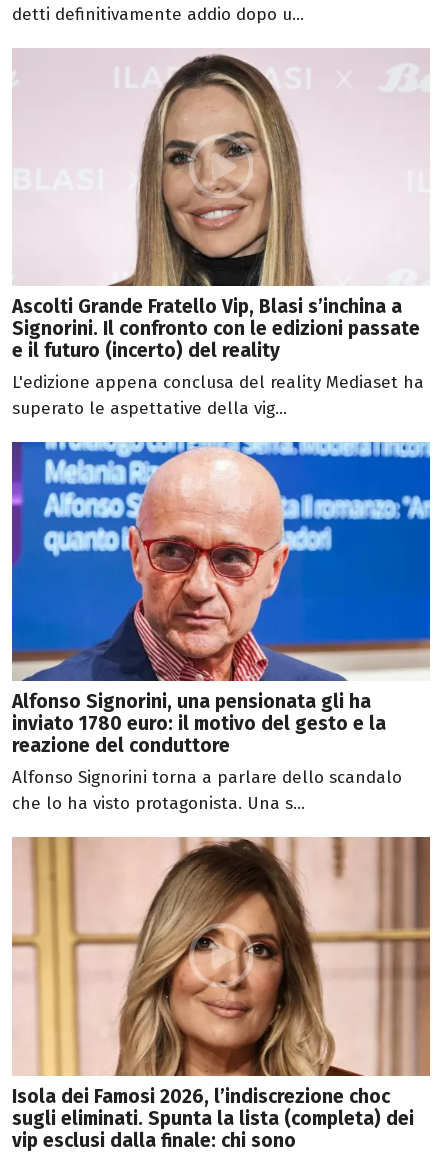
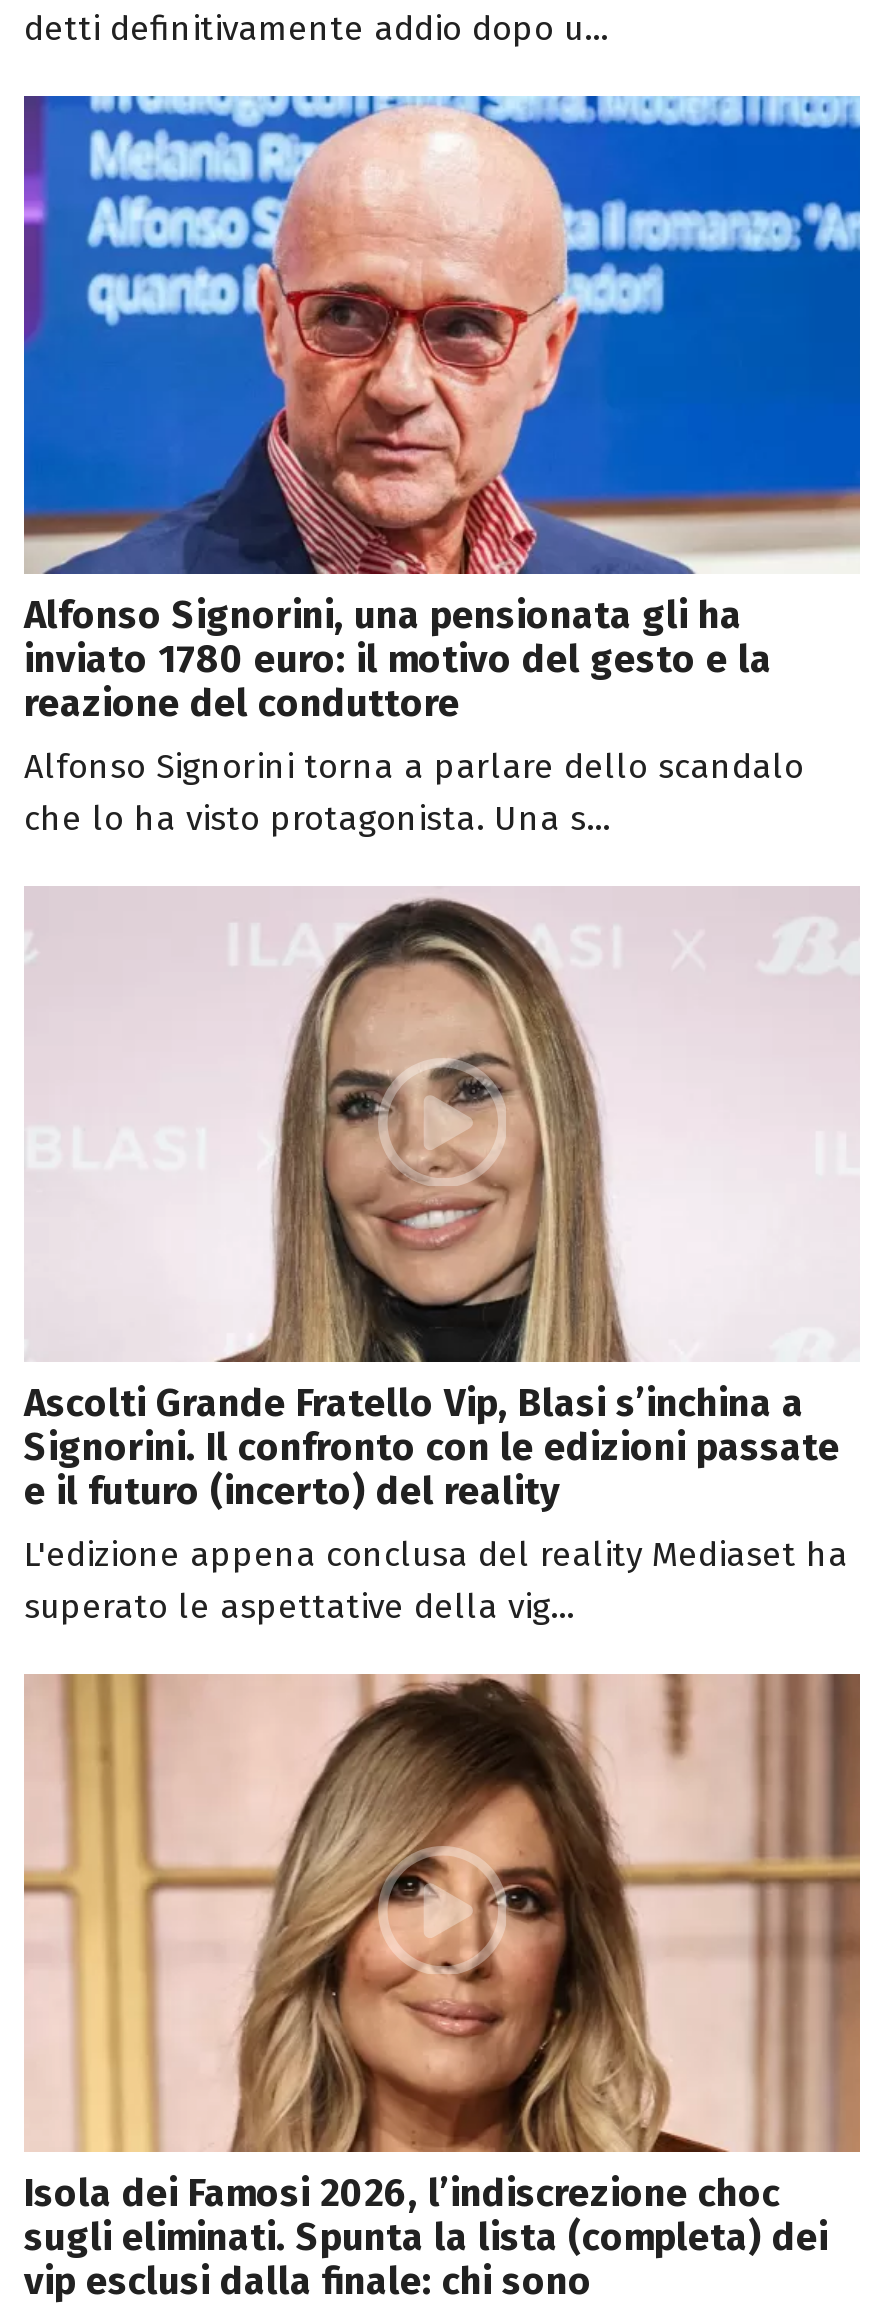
moved down: [image] | Ascolti Grande Fratello Vip, Blasi s’inchina a | Signorini. Il confronto con le edizioni passate | e il futuro (incerto) del reality | L'edizione appena conclusa del reality Mediaset ha | superato le aspettative della vig...

moved up: [image] | Alfonso Signorini, una pensionata gli ha | inviato 1780 euro: il motivo del gesto e la | reazione del conduttore | Alfonso Signorini torna a parlare dello scandalo | che lo ha visto protagonista. Una s...
